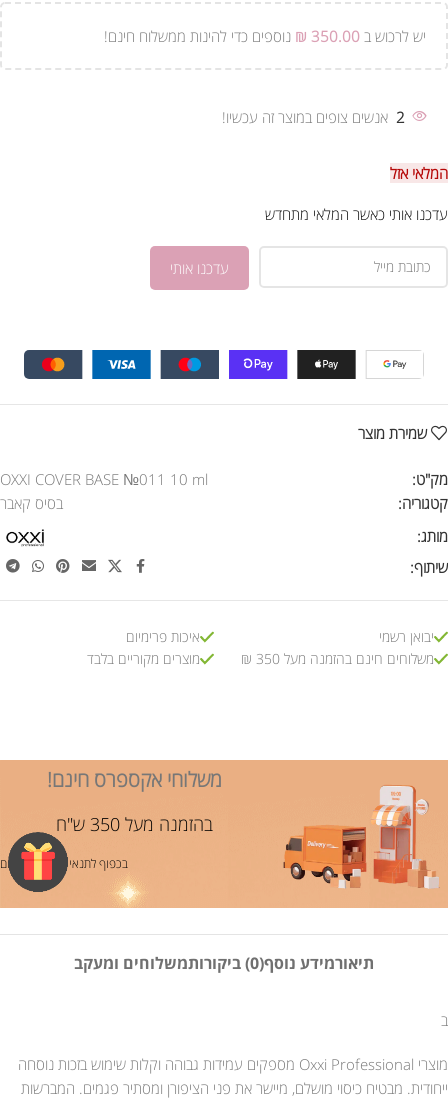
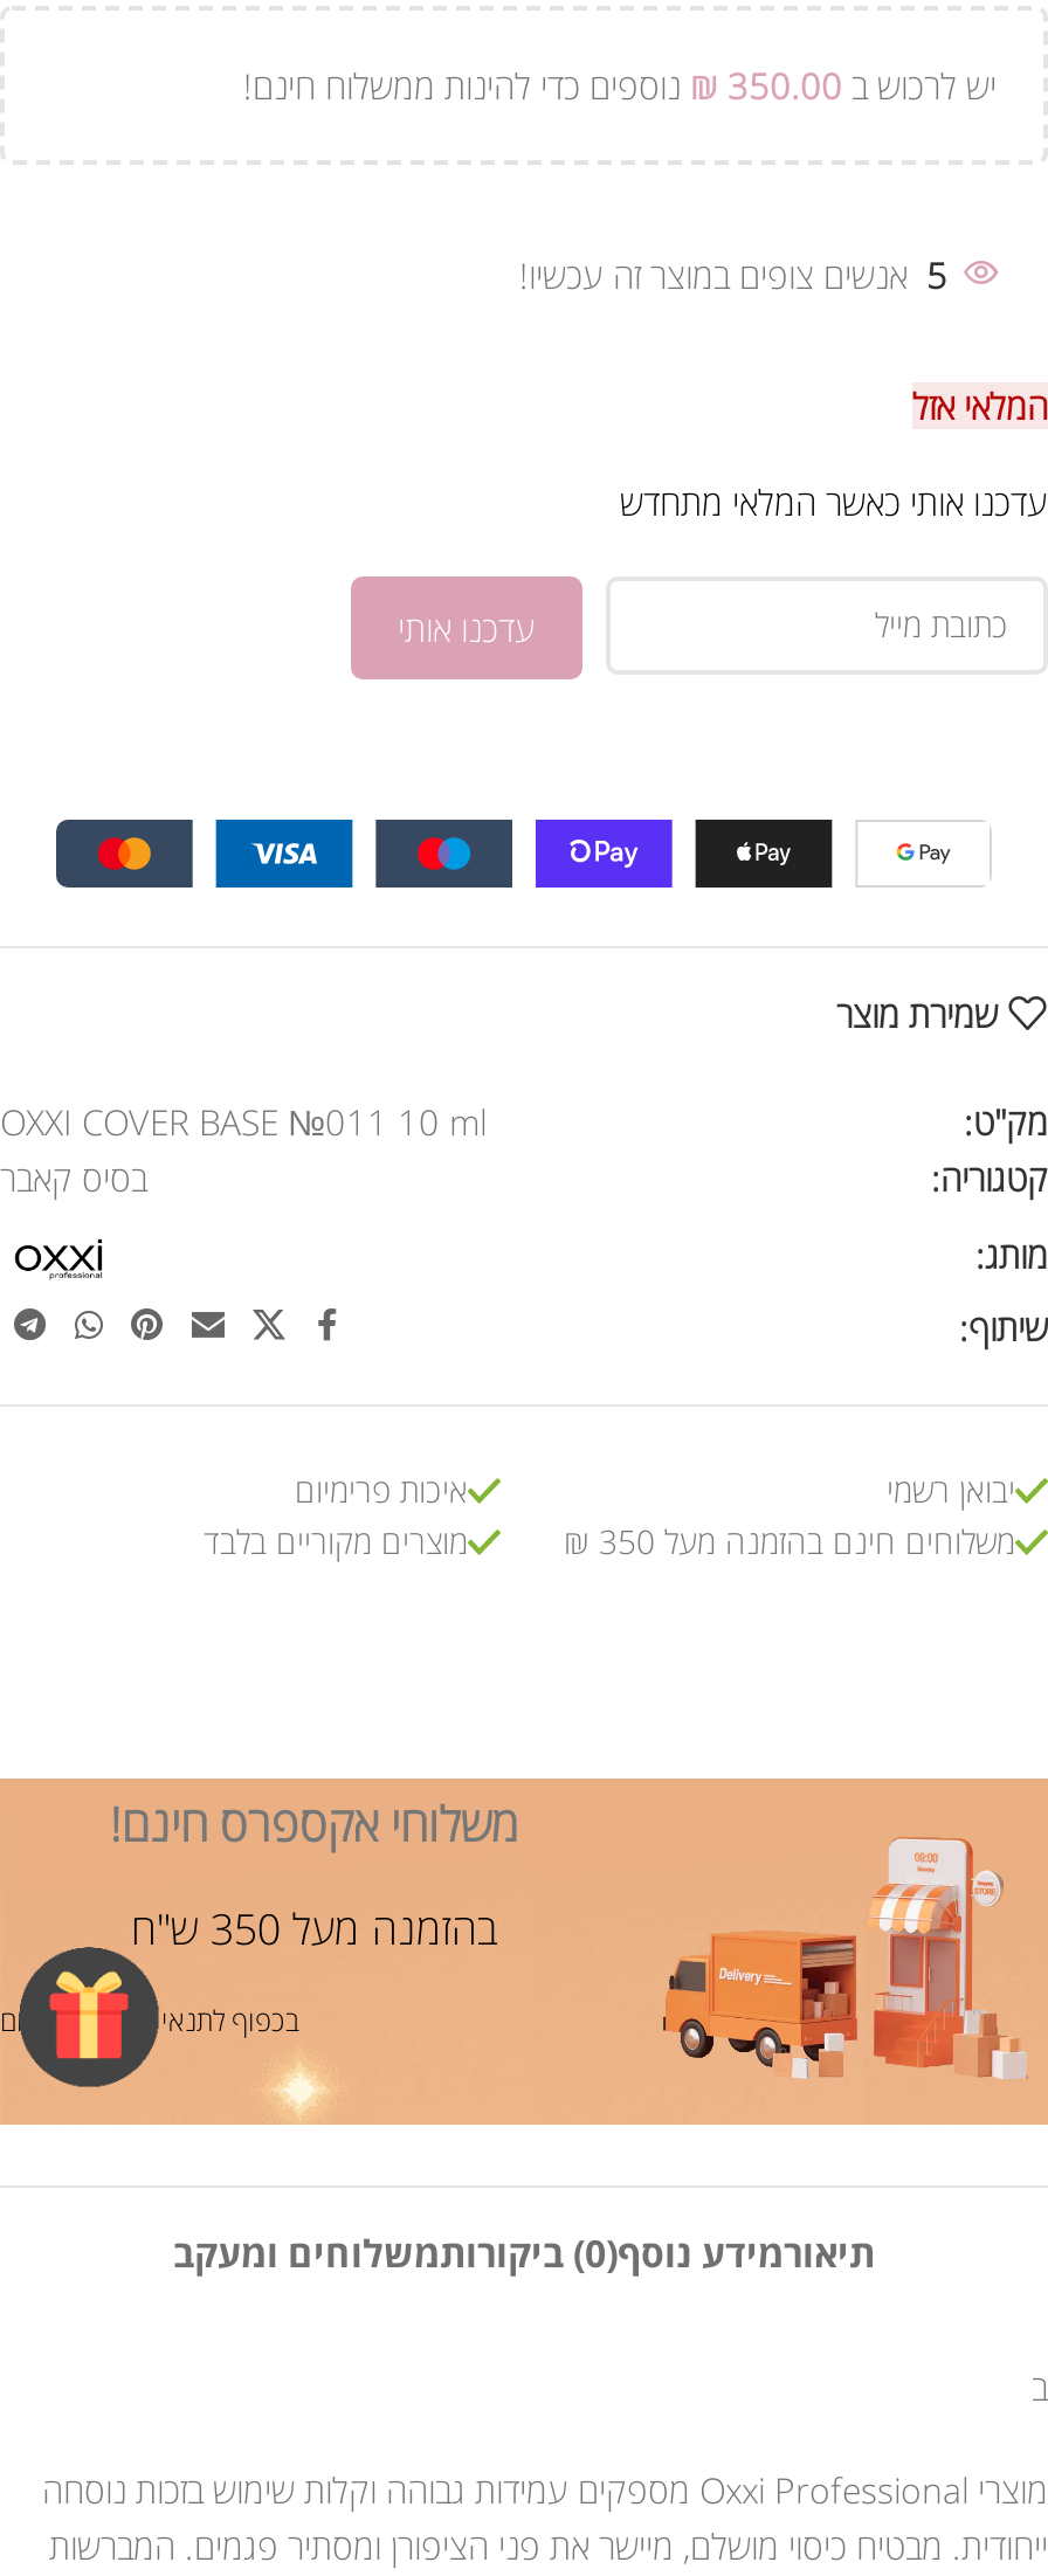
- 2 אנשים צופים במוצר זה עכשיו!
+ 5 אנשים צופים במוצר זה עכשיו!
